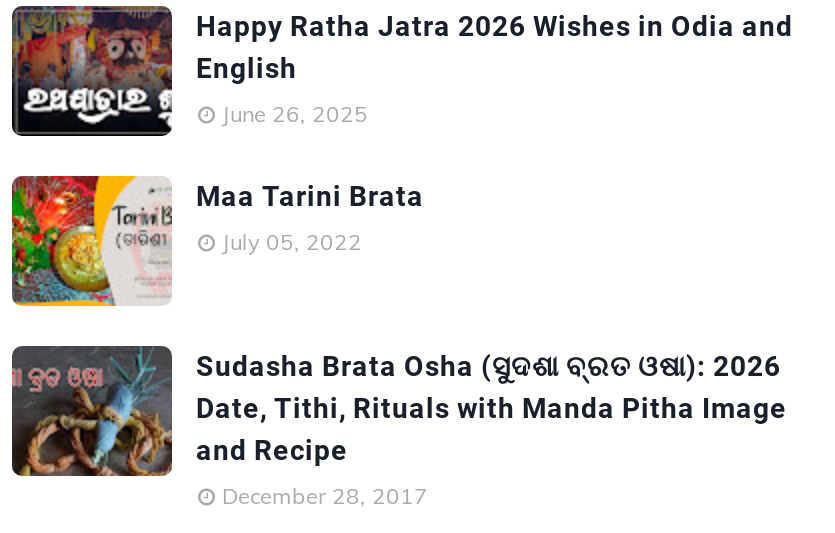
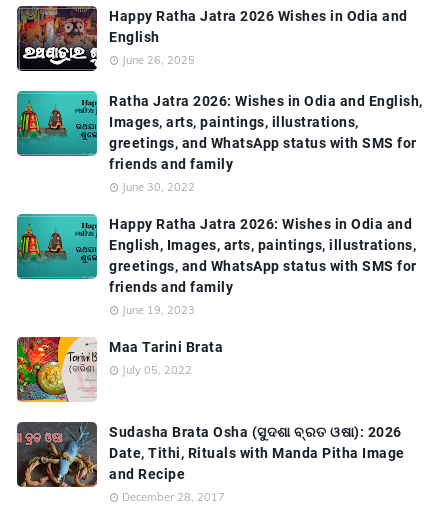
+ [image]
+ Ratha Jatra 2026: Wishes in Odia and English,
+ Images, arts, paintings, illustrations,
+ greetings, and WhatsApp status with SMS for
+ friends and family
+ June 30, 2022
+ Happy Ratha Jatra 2026: Wishes in Odia and
+ English, Images, arts, paintings, illustrations,
+ greetings, and WhatsApp status with SMS for
+ friends and family
+ June 19, 2023

+ [image]
